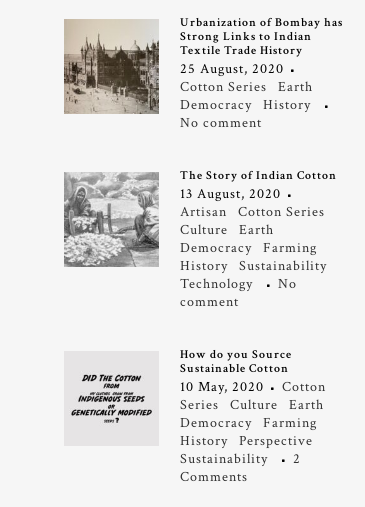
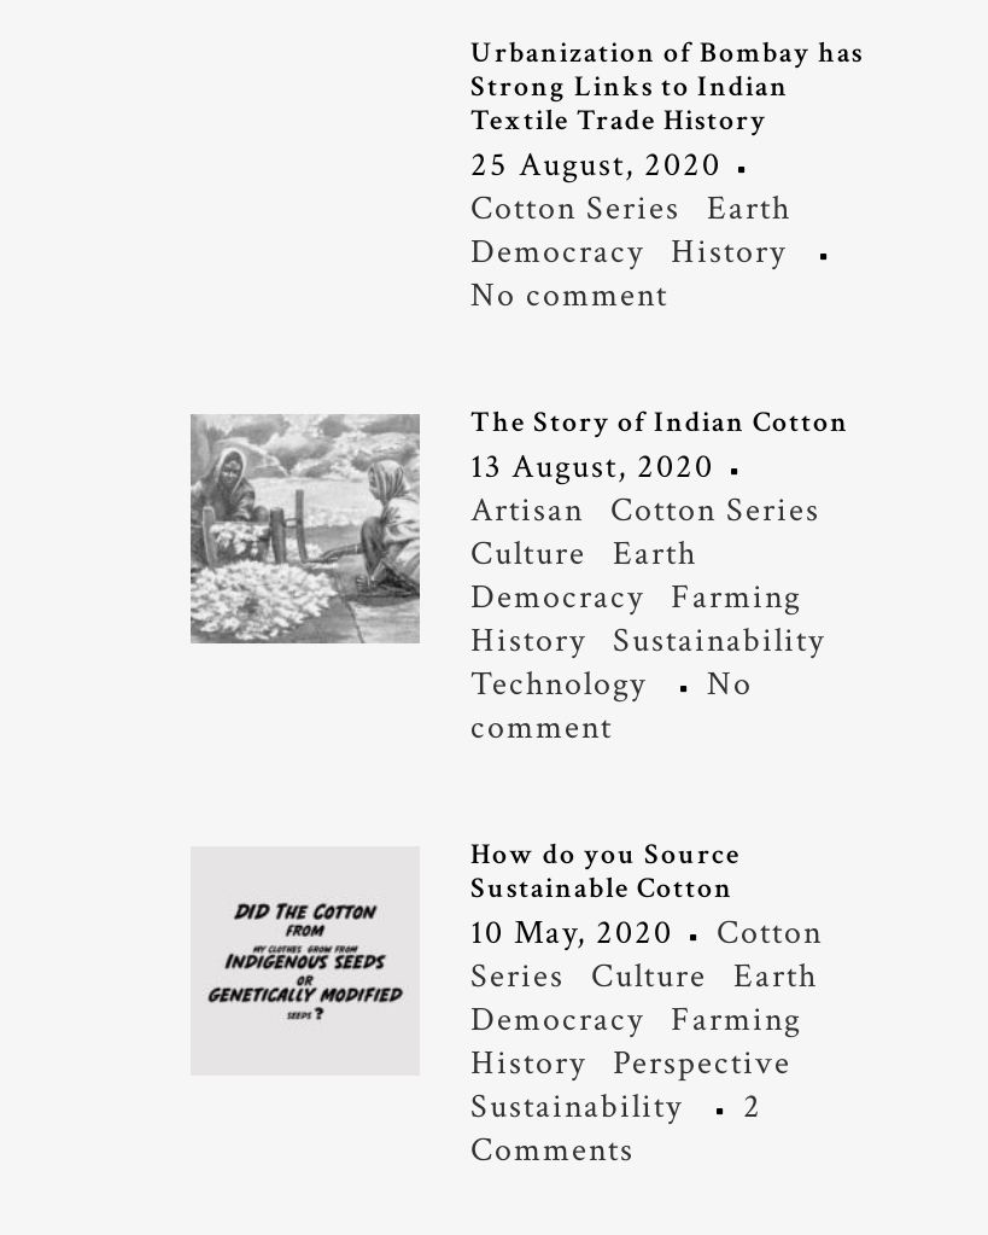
- [image]
